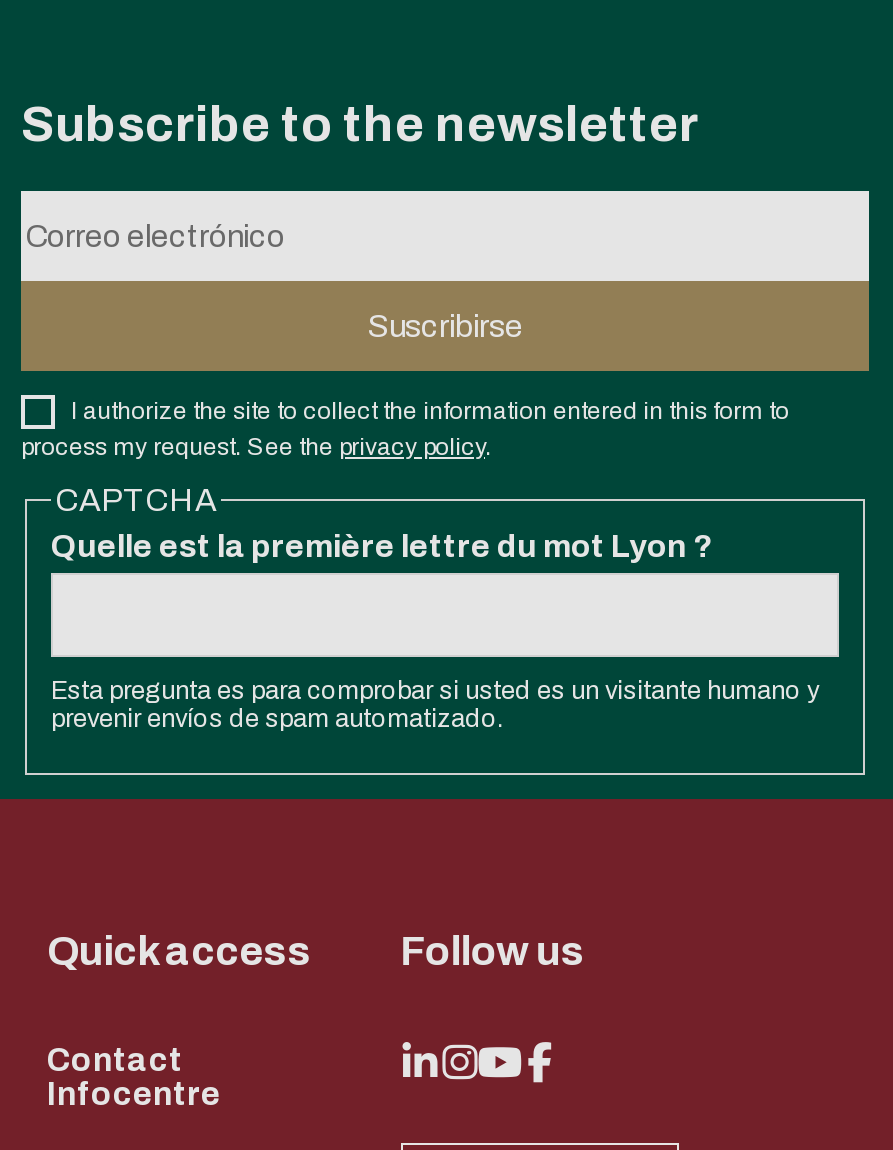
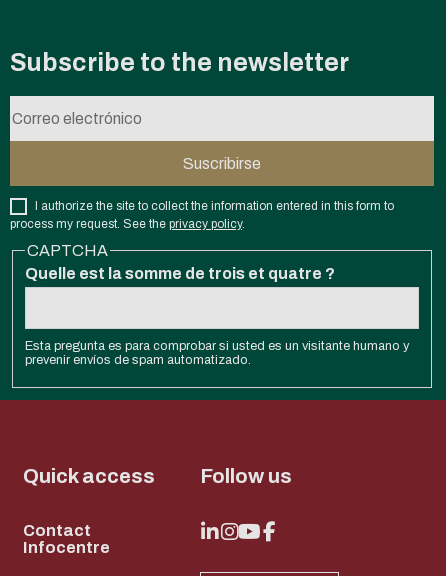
- Quelle est la première lettre du mot Lyon ?
+ Quelle est la somme de trois et quatre ?
